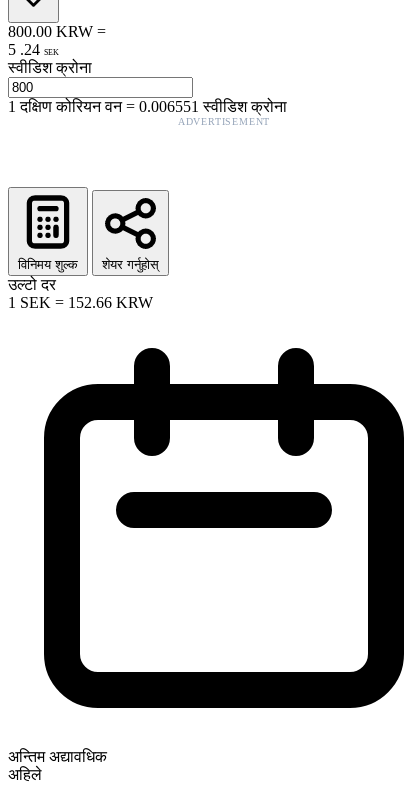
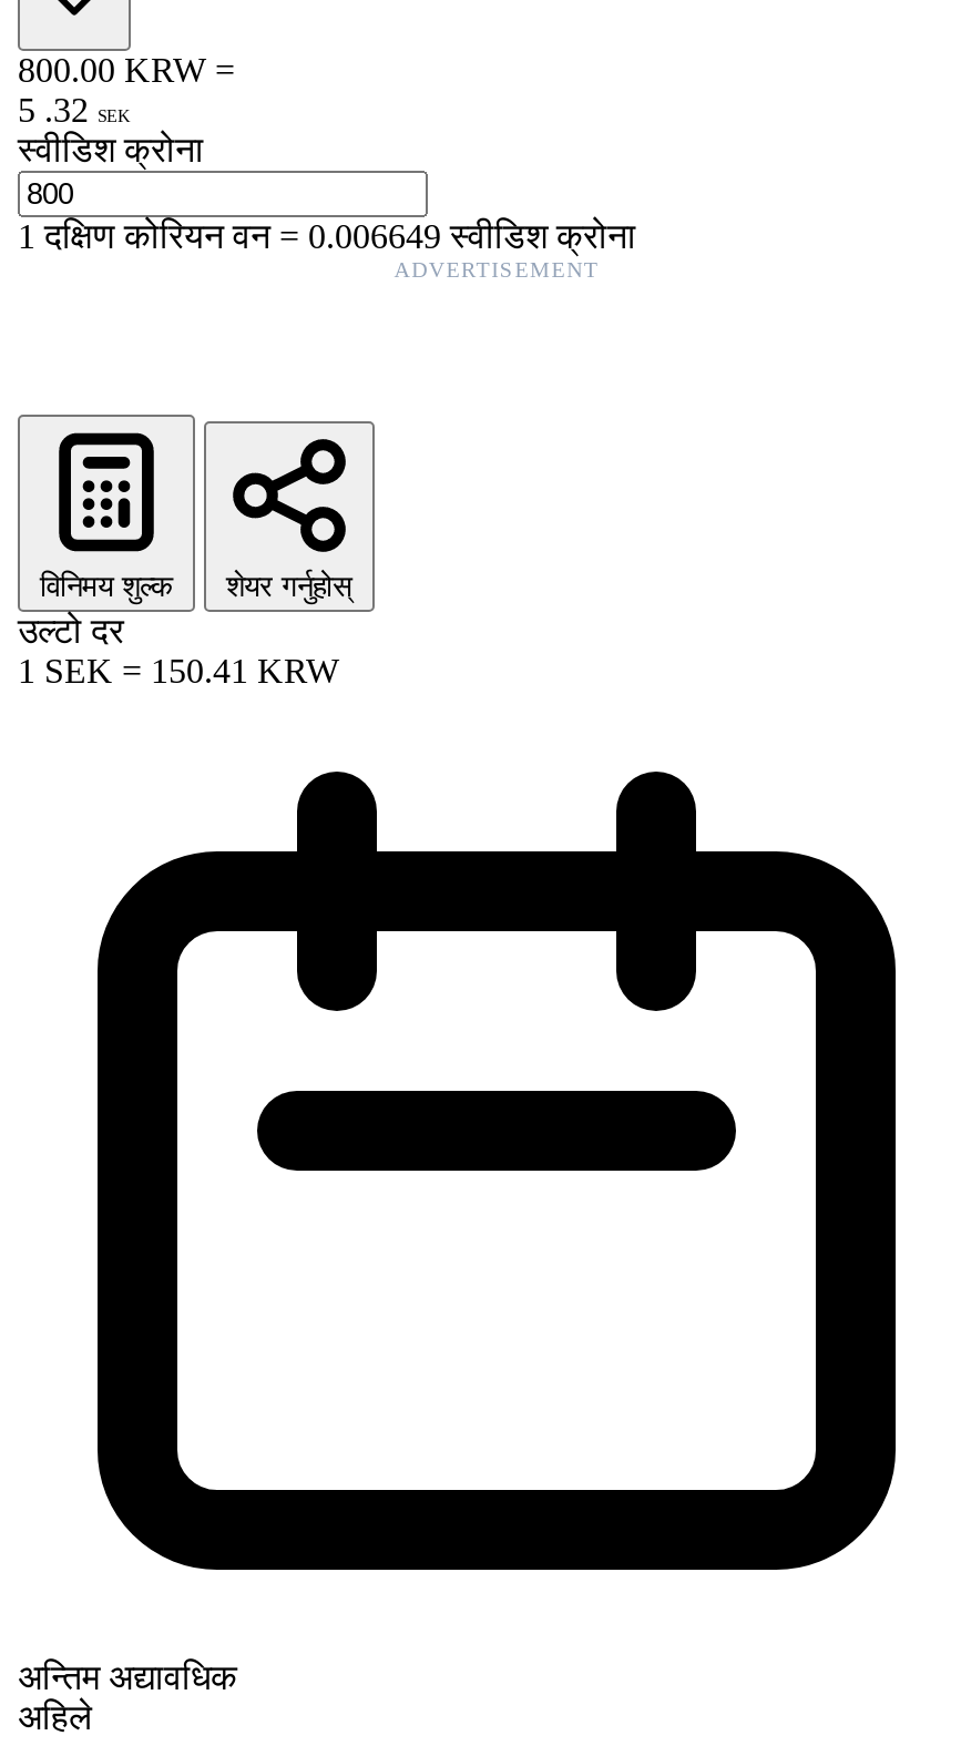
- 5 . 24 SEK
+ 5 . 32 SEK

- 1दक्षिण कोरियन वन=0.006551 स्वीडिश क्रोना
+ 1दक्षिण कोरियन वन=0.006649 स्वीडिश क्रोना

- 1 SEK = 152.66 KRW
+ 1 SEK = 150.41 KRW
